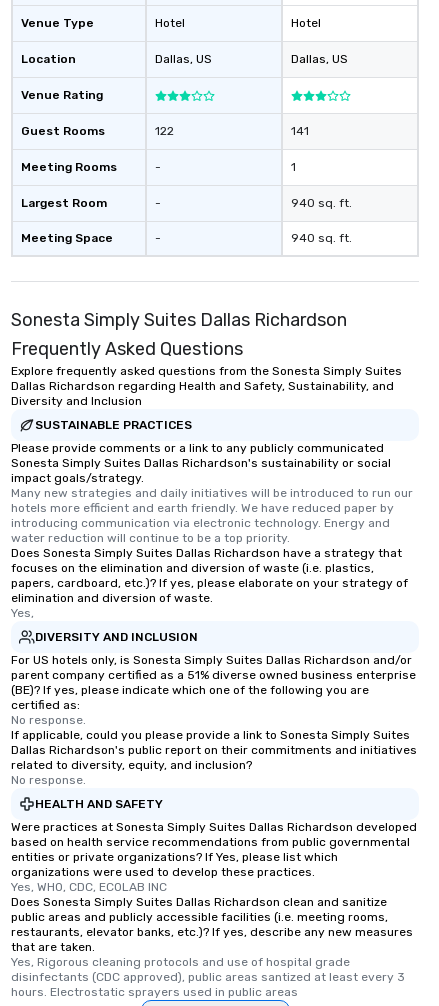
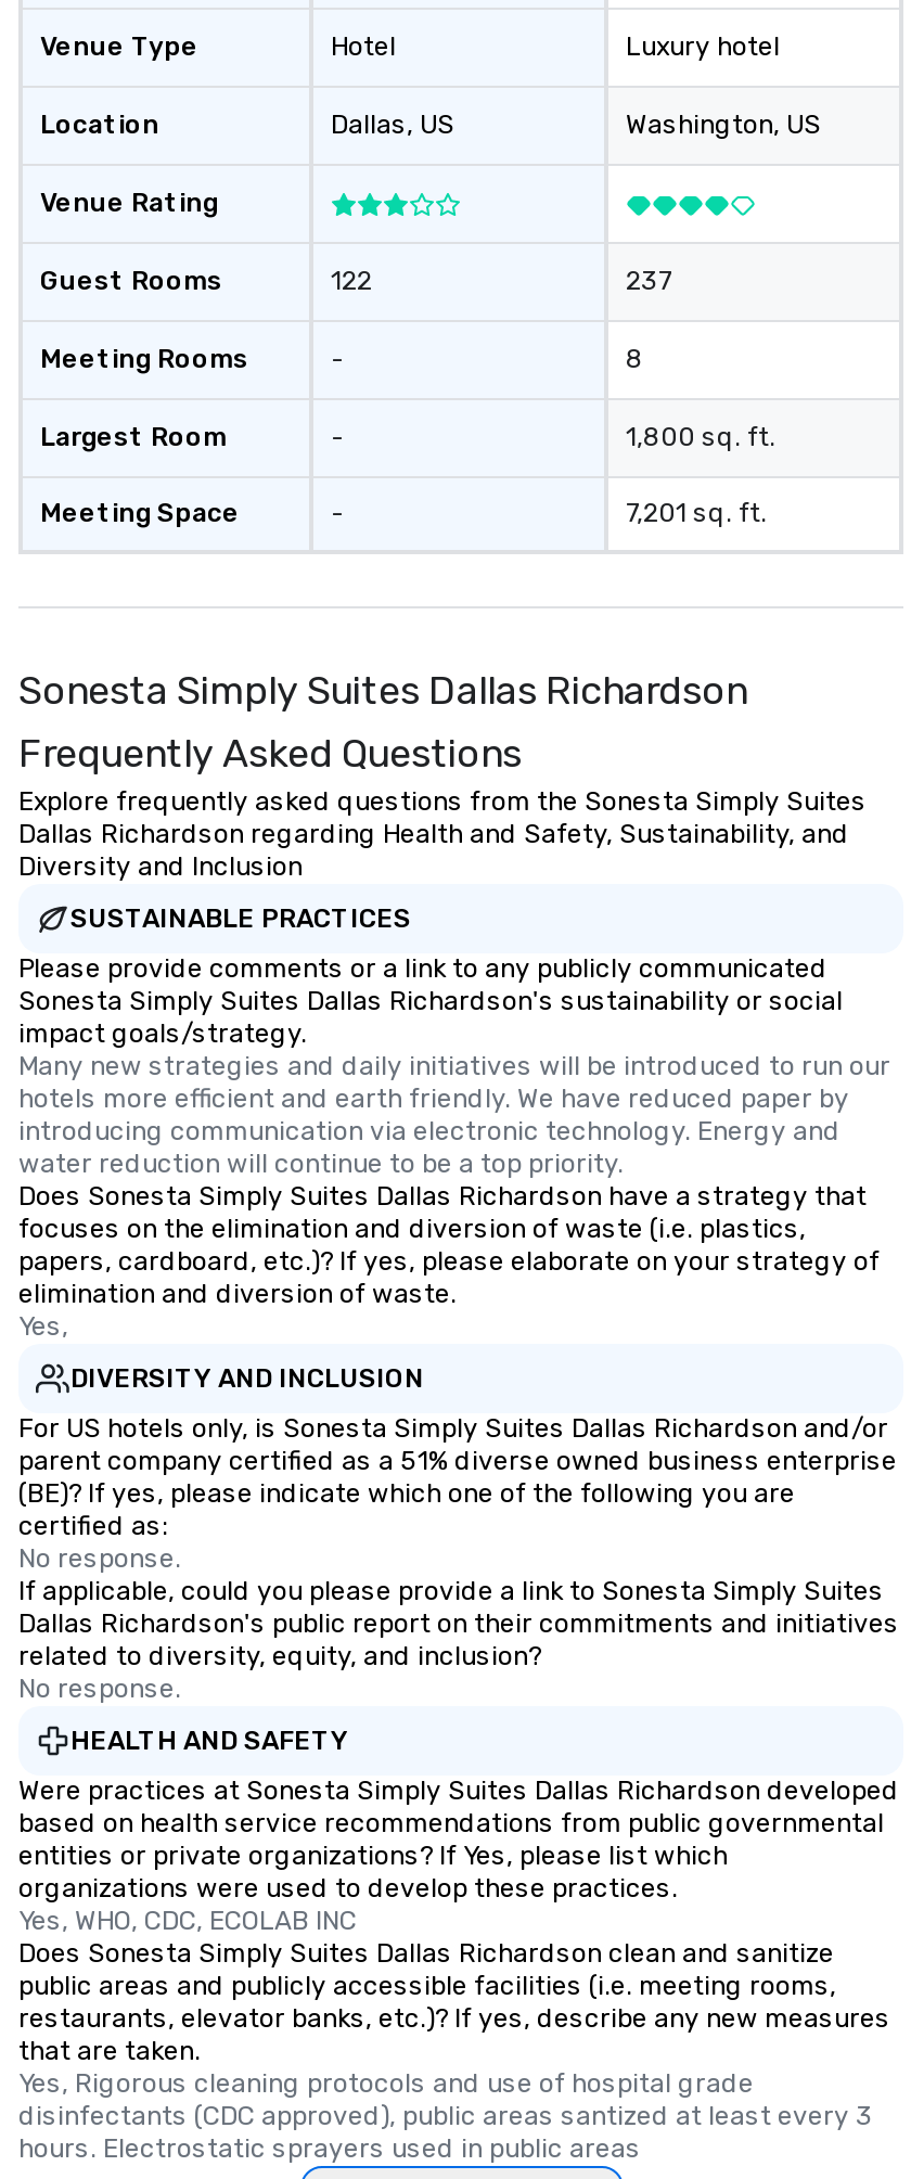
- Hotel
+ Luxury hotel

- Dallas, US
+ Washington, US

- 141
+ 237

- 1
+ 8

- 940 sq. ft.
+ 1,800 sq. ft.

- 940 sq. ft.
+ 7,201 sq. ft.
